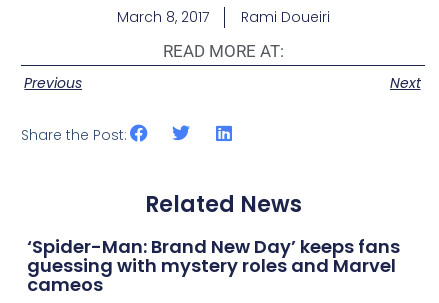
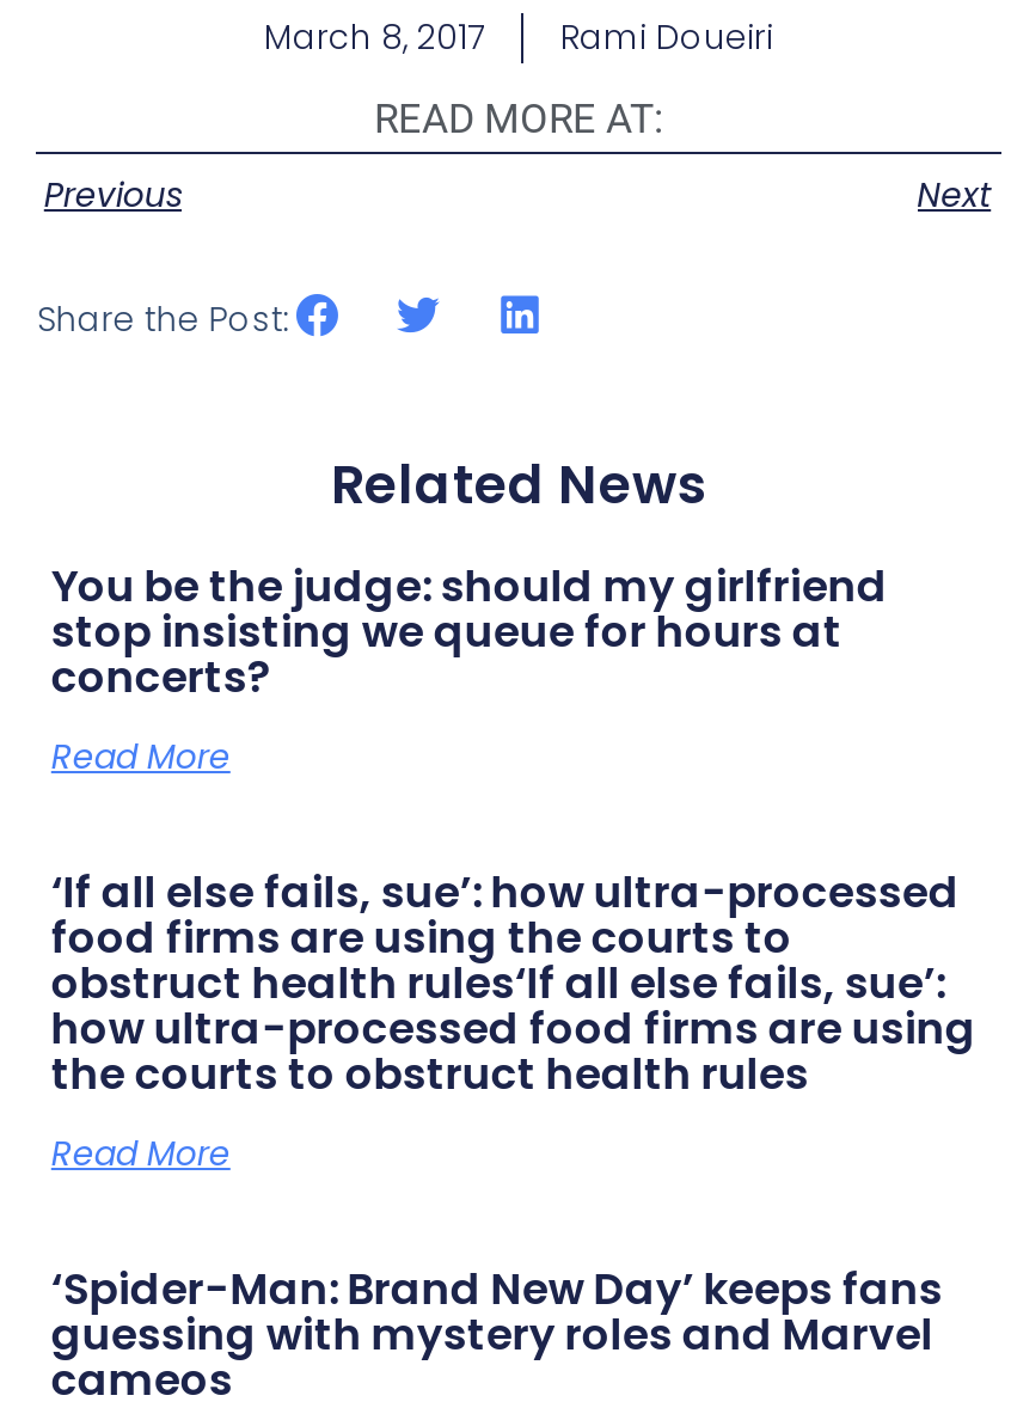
+ You be the judge: should my girlfriend
+ stop insisting we queue for hours at
+ concerts?
+ Read More
+ ‘If all else fails, sue’: how ultra-processed
+ food firms are using the courts to
+ obstruct health rules‘If all else fails, sue’:
+ how ultra-processed food firms are using
+ the courts to obstruct health rules
+ Read More
